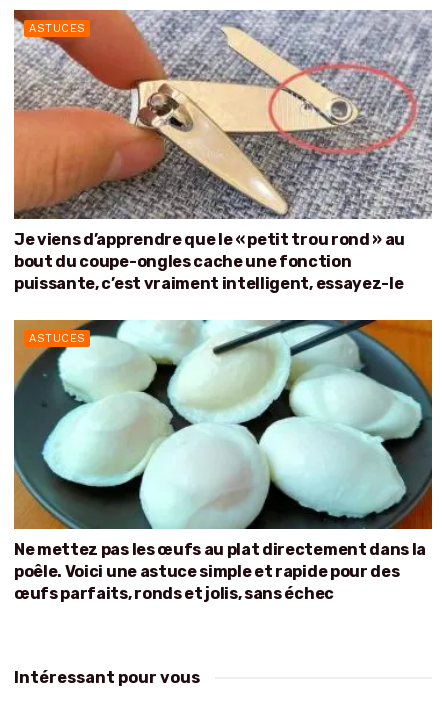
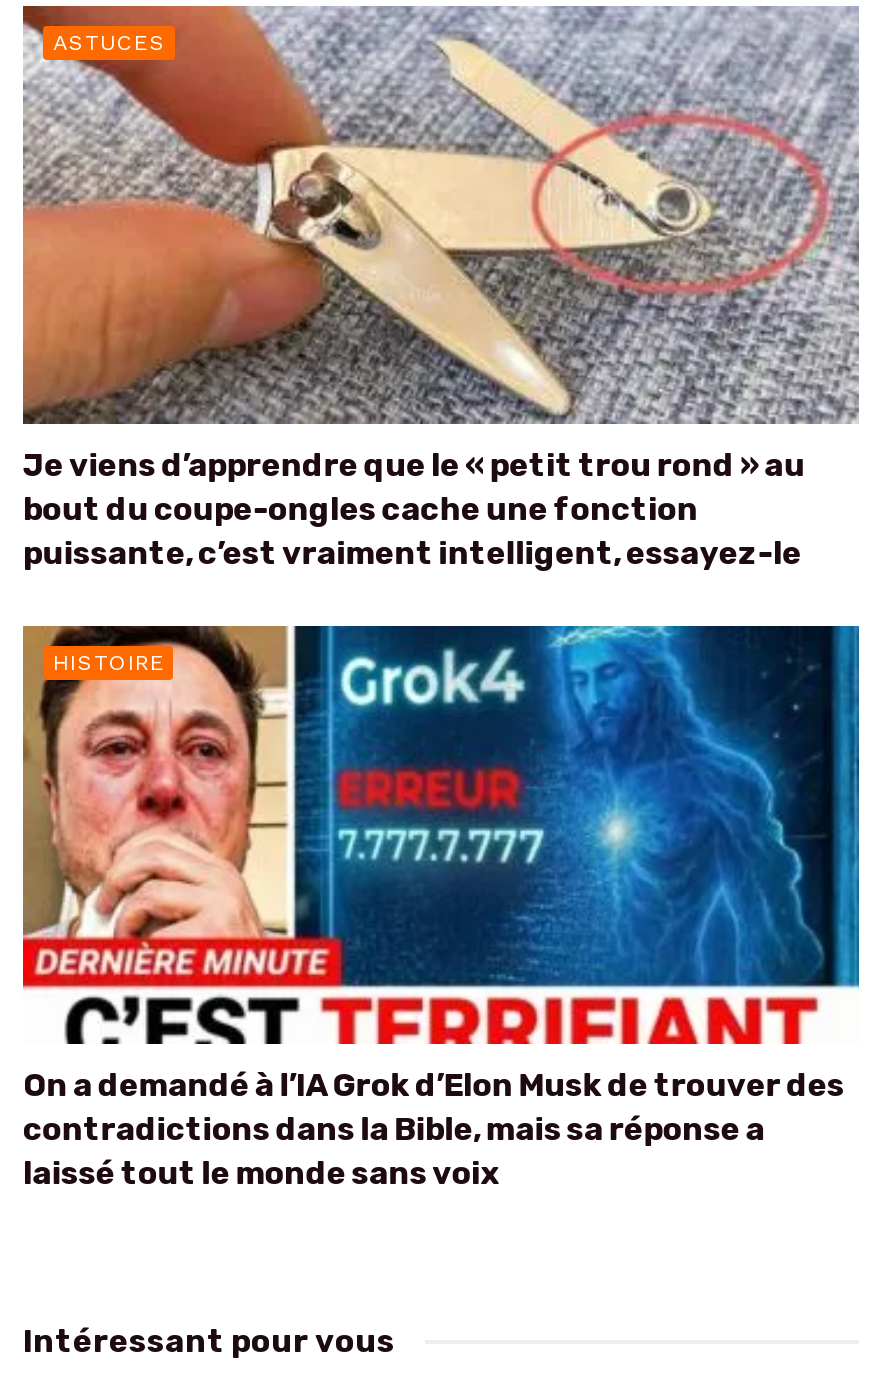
- [image]
- ASTUCES
+ [image]
+ HISTOIRE

- Ne mettez pas les œufs au plat directement dans la
- poêle. Voici une astuce simple et rapide pour des
- œufs parfaits, ronds et jolis, sans échec
+ On a demandé à l’IA Grok d’Elon Musk de trouver des
+ contradictions dans la Bible, mais sa réponse a
+ laissé tout le monde sans voix
